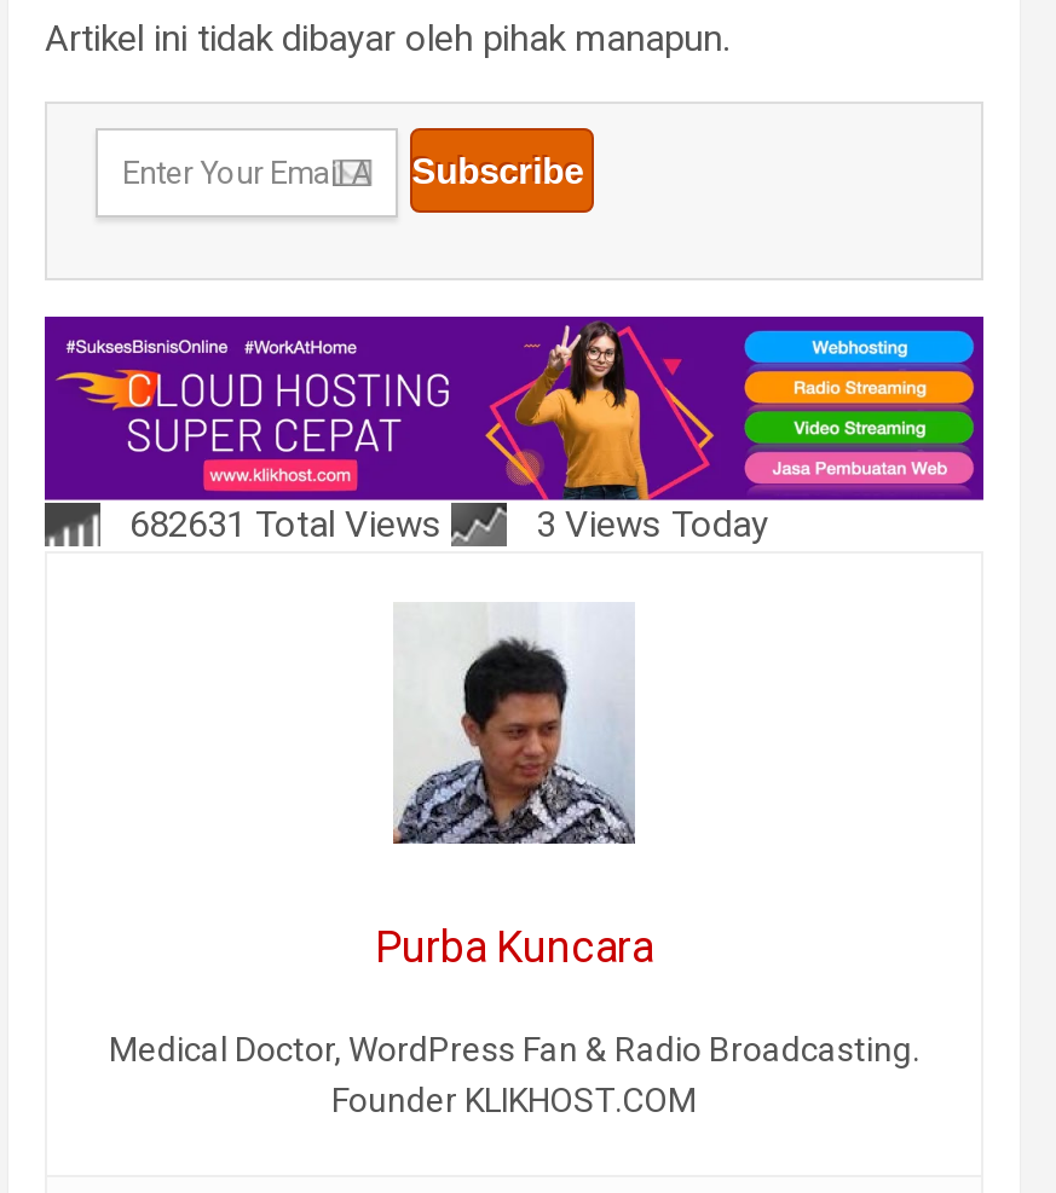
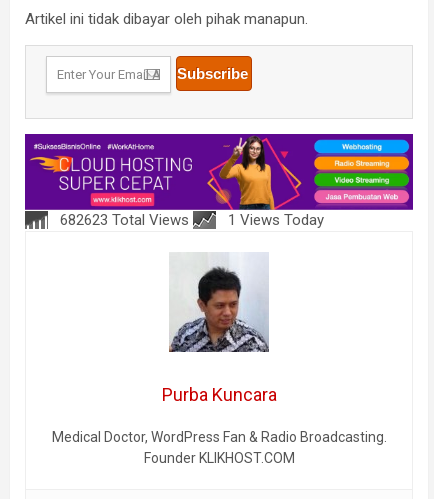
- 682631 Total Views
+ 682623 Total Views

- 3 Views Today
+ 1 Views Today
